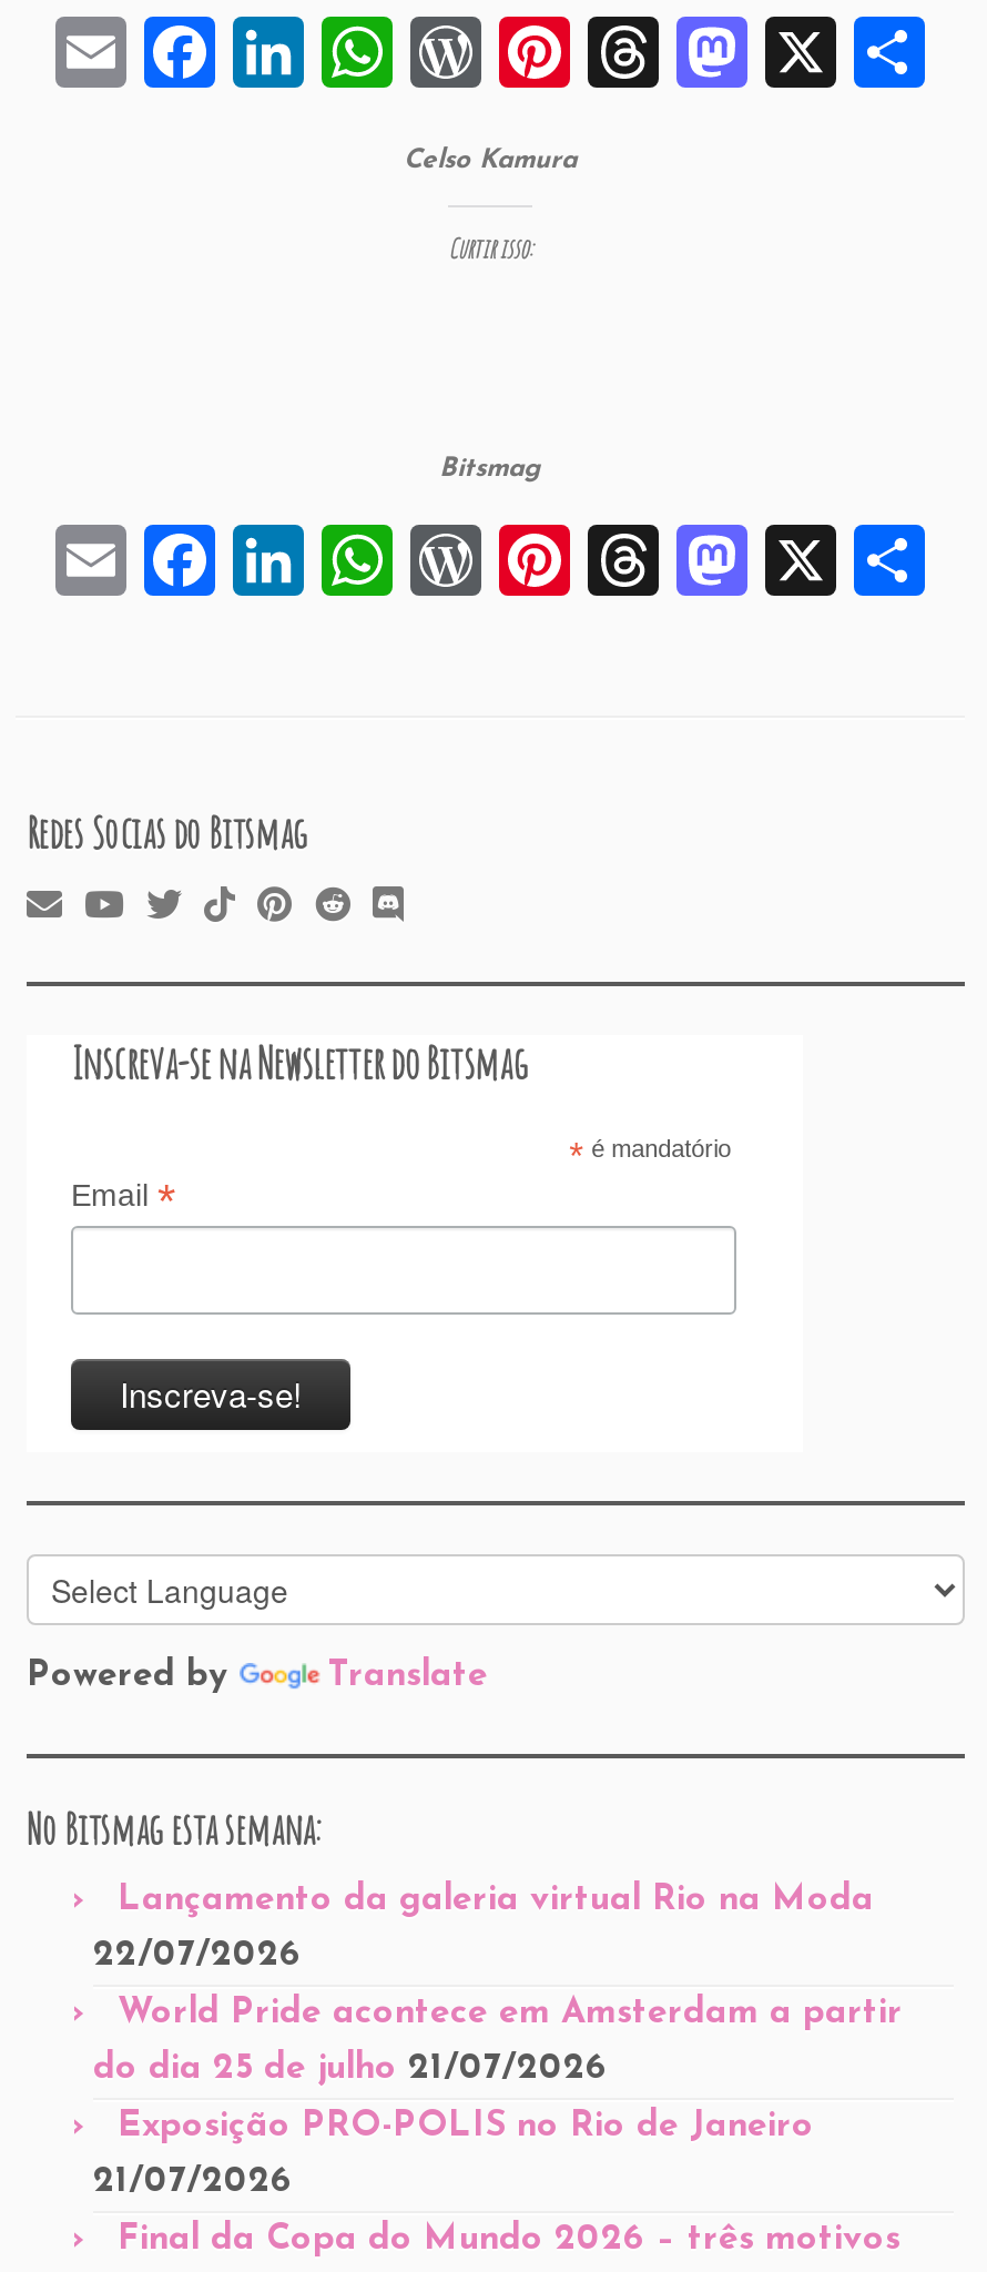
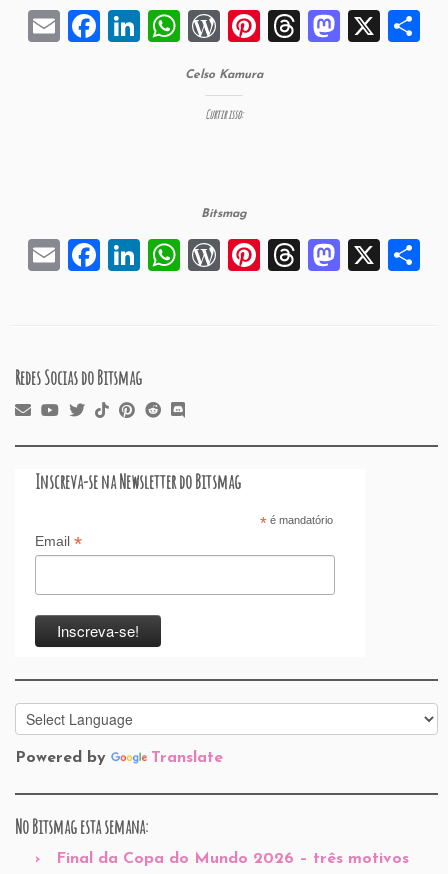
- Lançamento da galeria virtual Rio na Moda
- 22/07/2026
- World Pride acontece em Amsterdam a partir
- do dia 25 de julho 21/07/2026
- Exposição PRO-POLIS no Rio de Janeiro
- 21/07/2026
